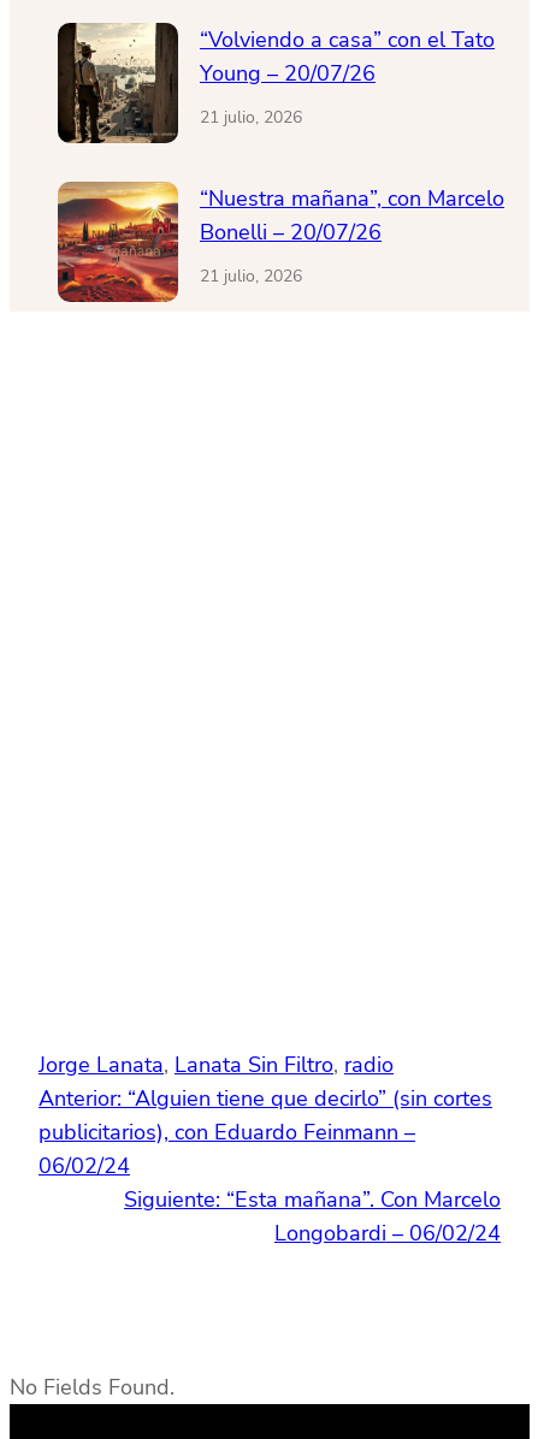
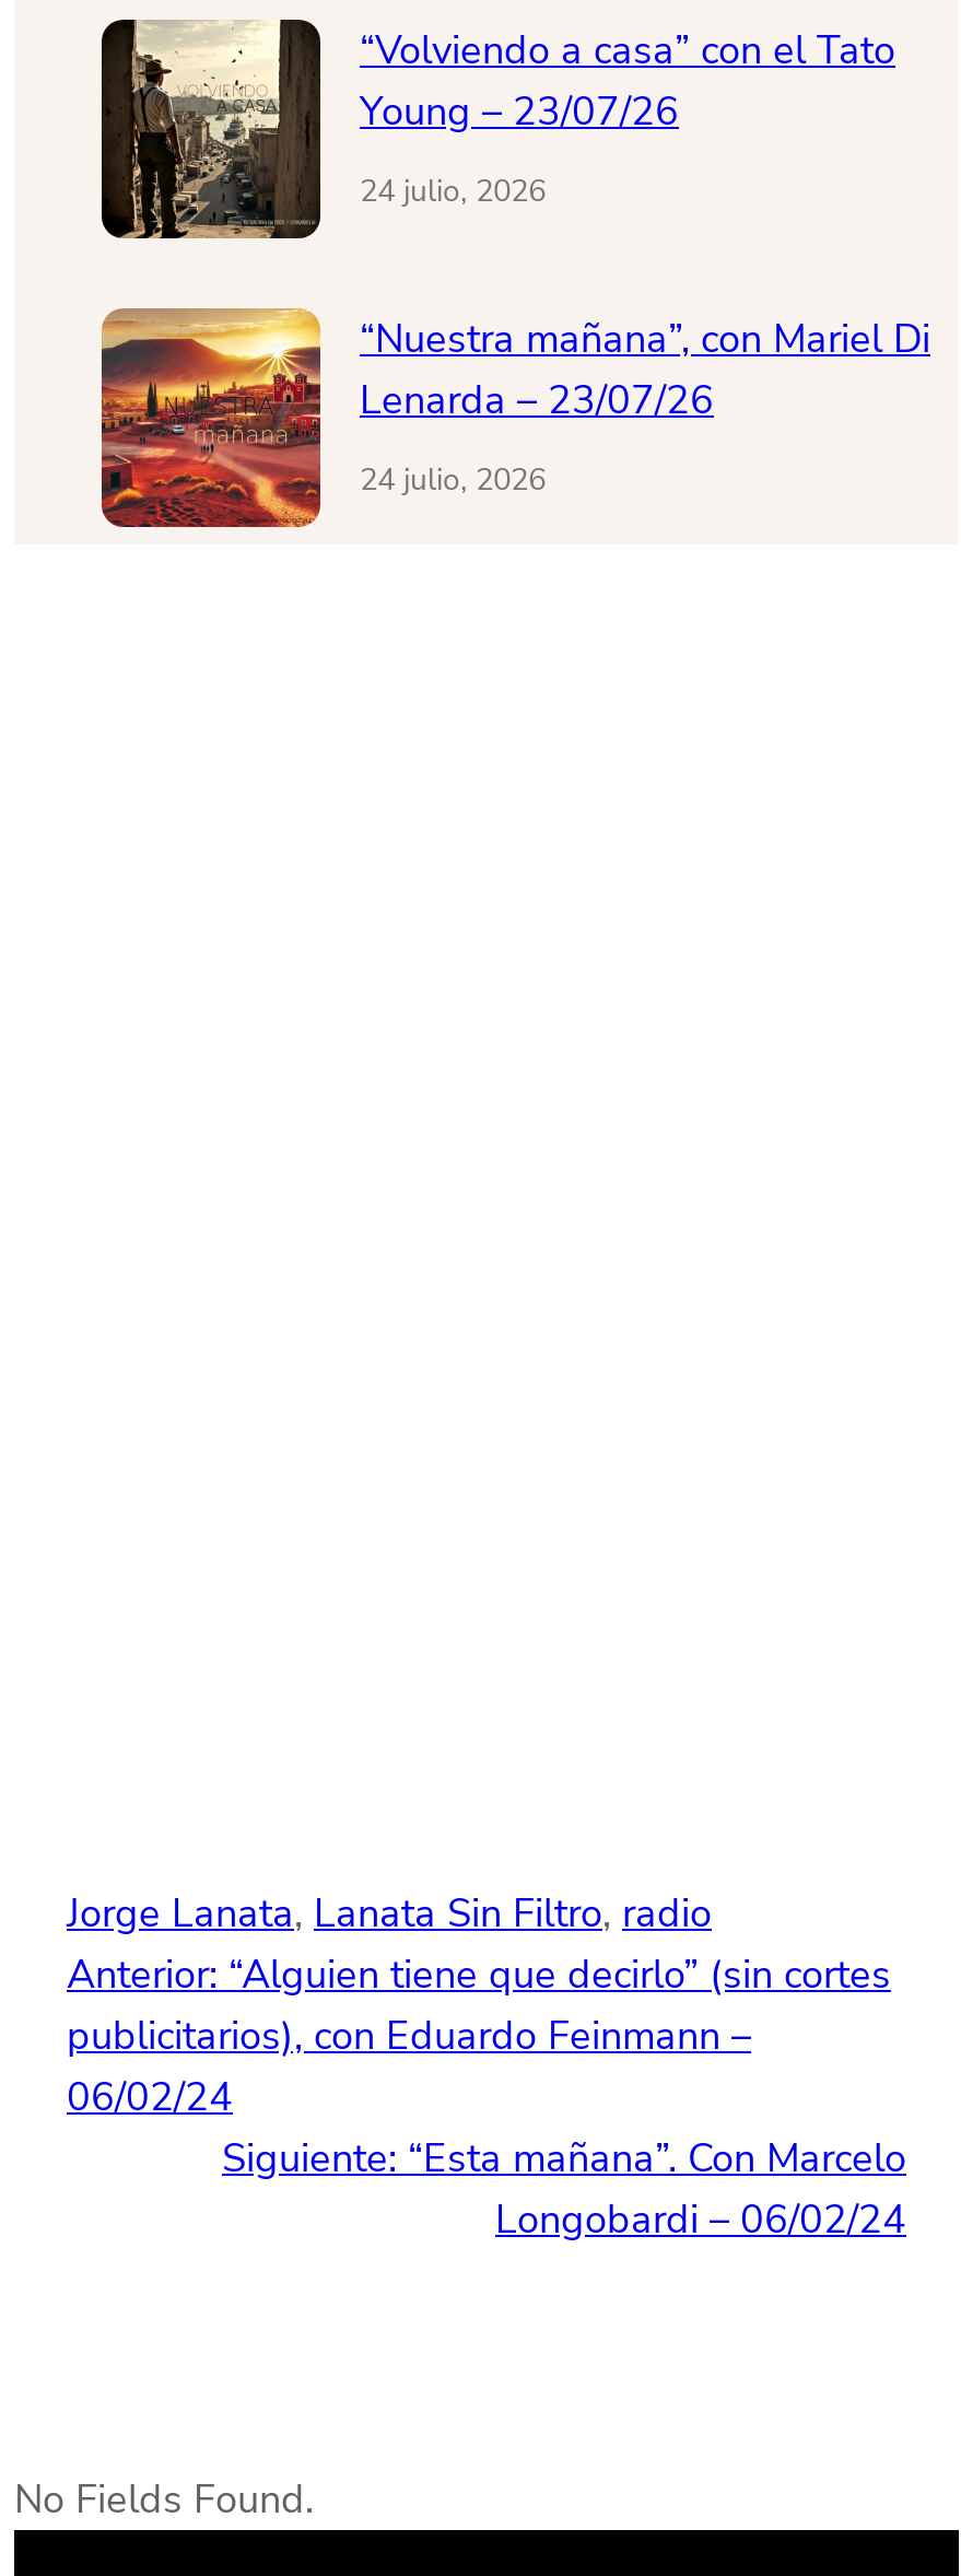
- Young – 20/07/26
+ Young – 23/07/26

- 21 julio, 2026
+ 24 julio, 2026

- “Nuestra mañana”, con Marcelo
- Bonelli – 20/07/26
+ “Nuestra mañana”, con Mariel Di
+ Lenarda – 23/07/26

- 21 julio, 2026
+ 24 julio, 2026
